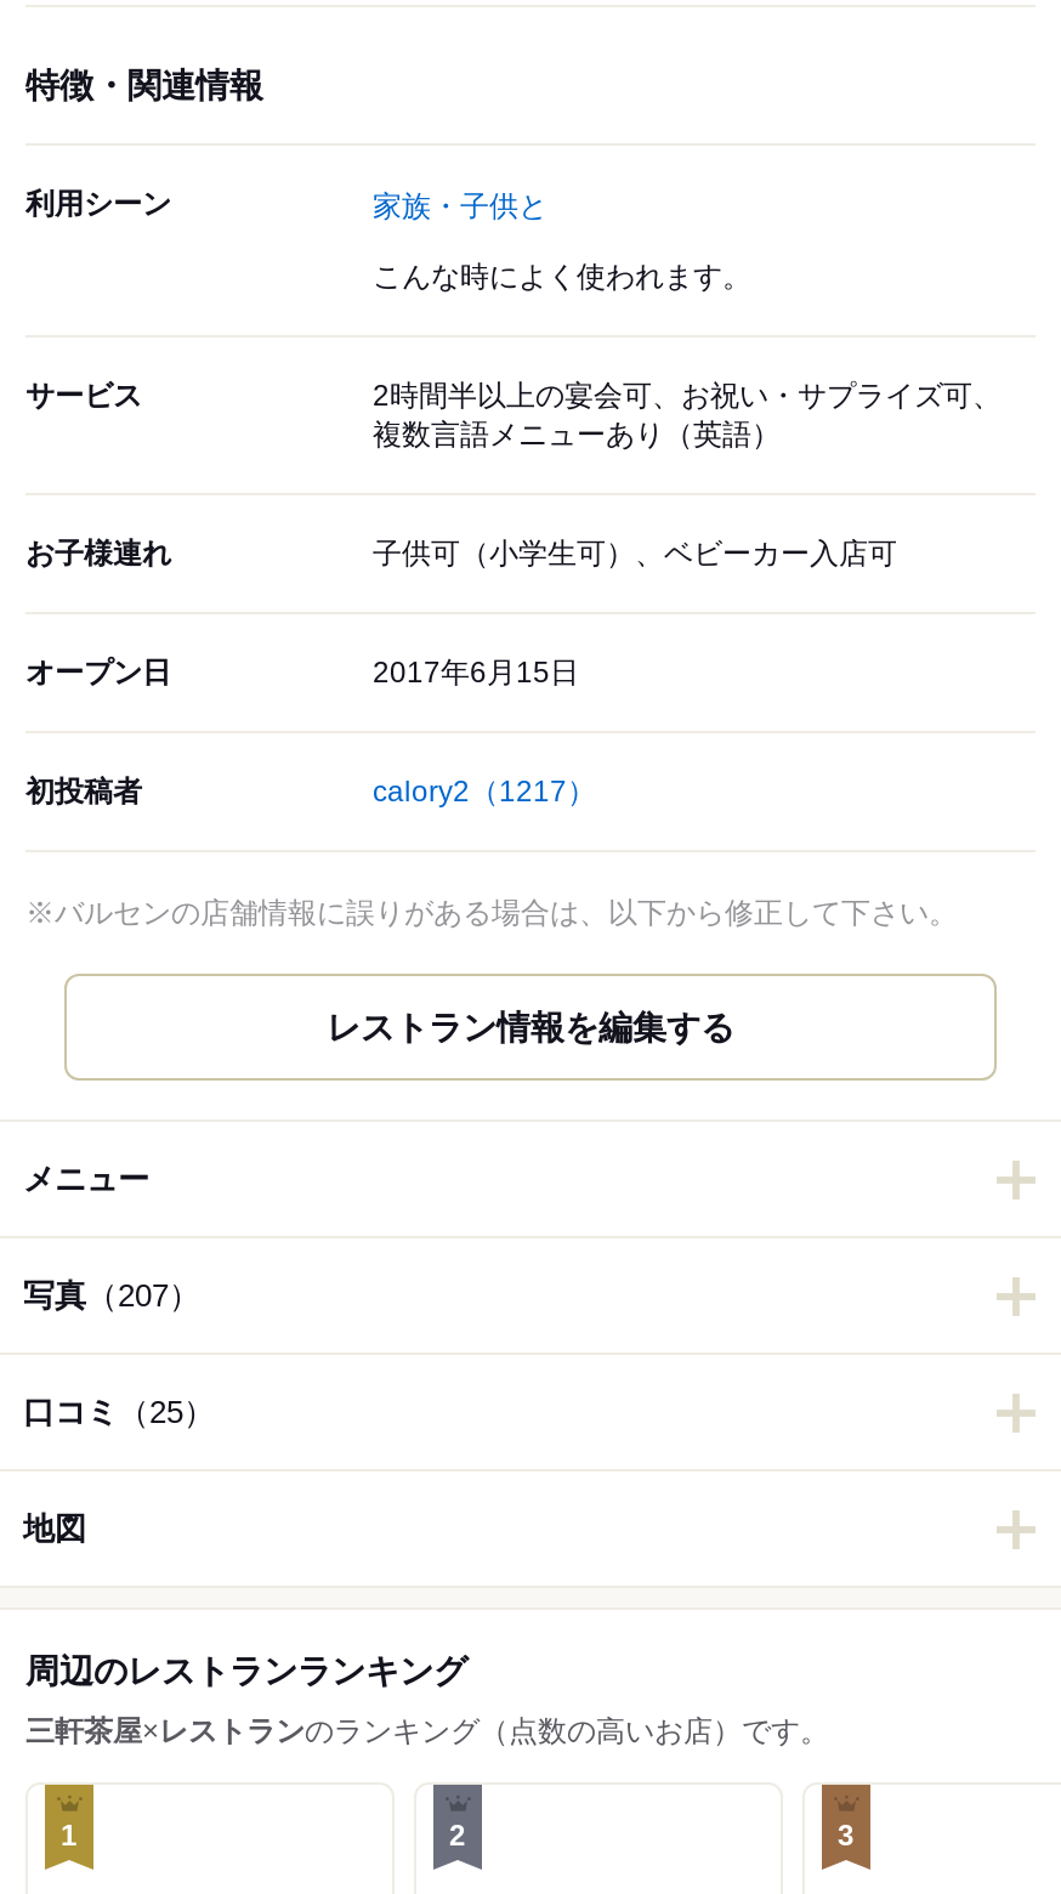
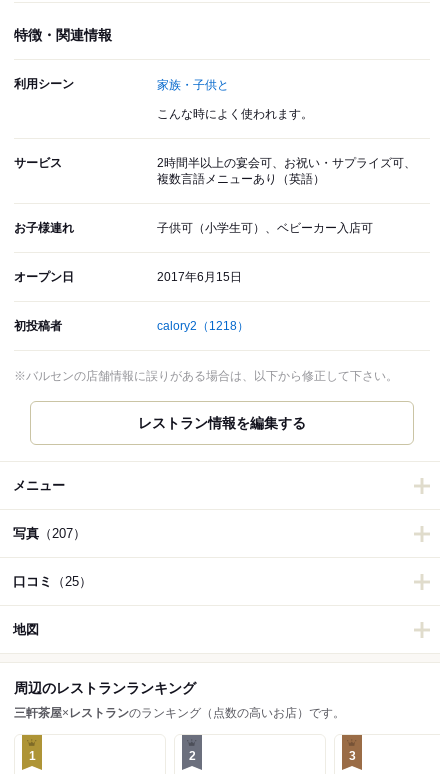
- calory2（1217）
+ calory2（1218）
